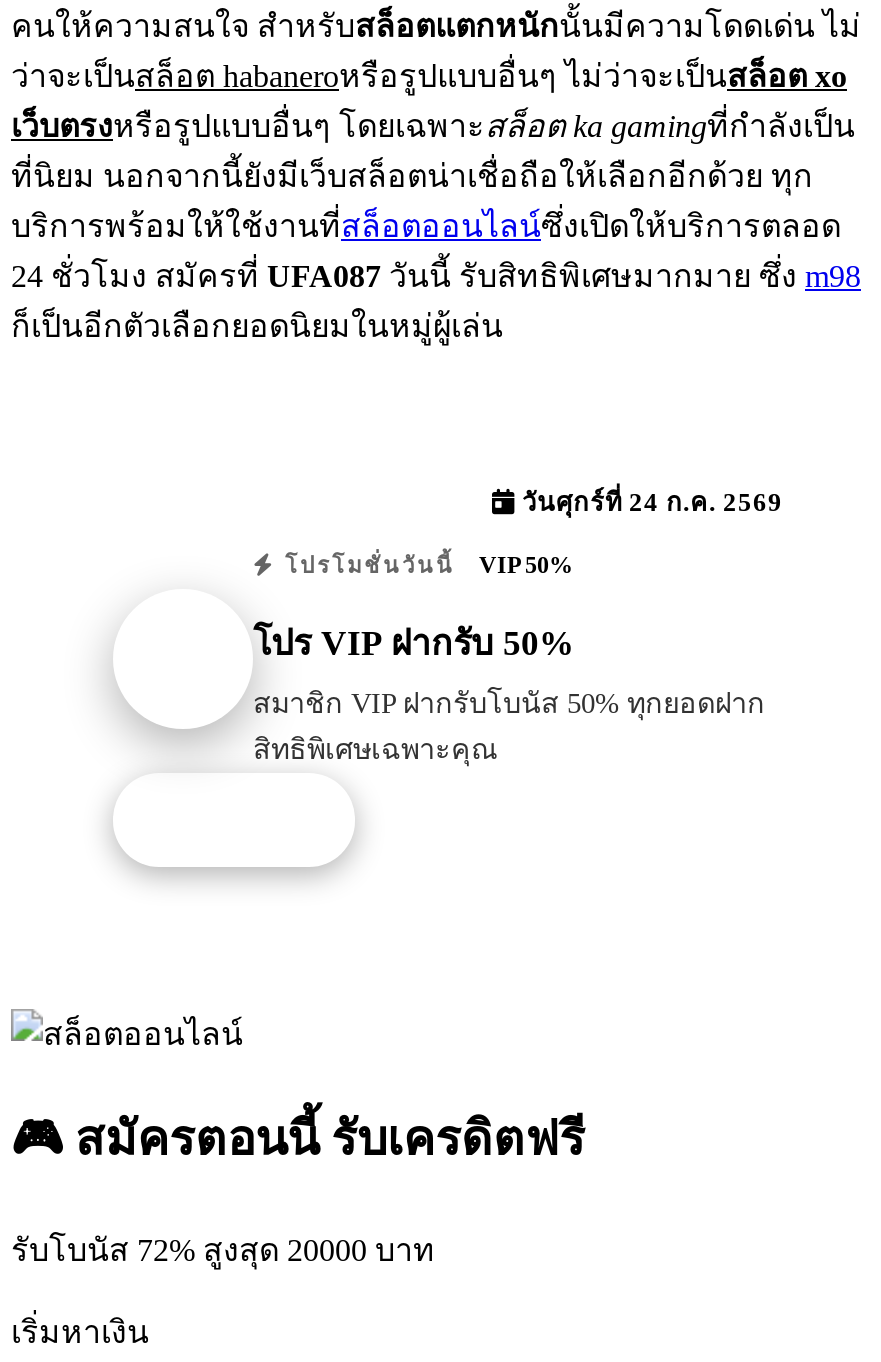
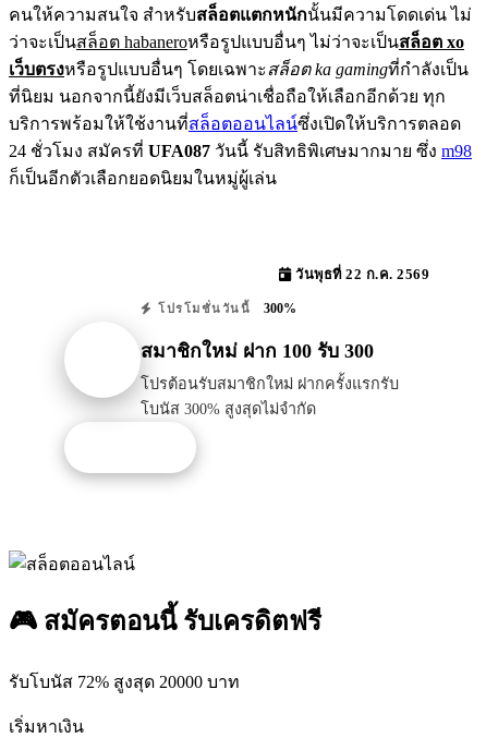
- วันศุกร์ที่ 24 ก.ค. 2569
+ วันพุธที่ 22 ก.ค. 2569

- โปรโมชั่นวันนี้ VIP 50%
+ โปรโมชั่นวันนี้ 300%

- โปร VIP ฝากรับ 50%
+ สมาชิกใหม่ ฝาก 100 รับ 300

- สมาชิก VIP ฝากรับโบนัส 50% ทุกยอดฝาก
- สิทธิพิเศษเฉพาะคุณ
+ โปรต้อนรับสมาชิกใหม่ ฝากครั้งแรกรับ
+ โบนัส 300% สูงสุดไม่จำกัด
